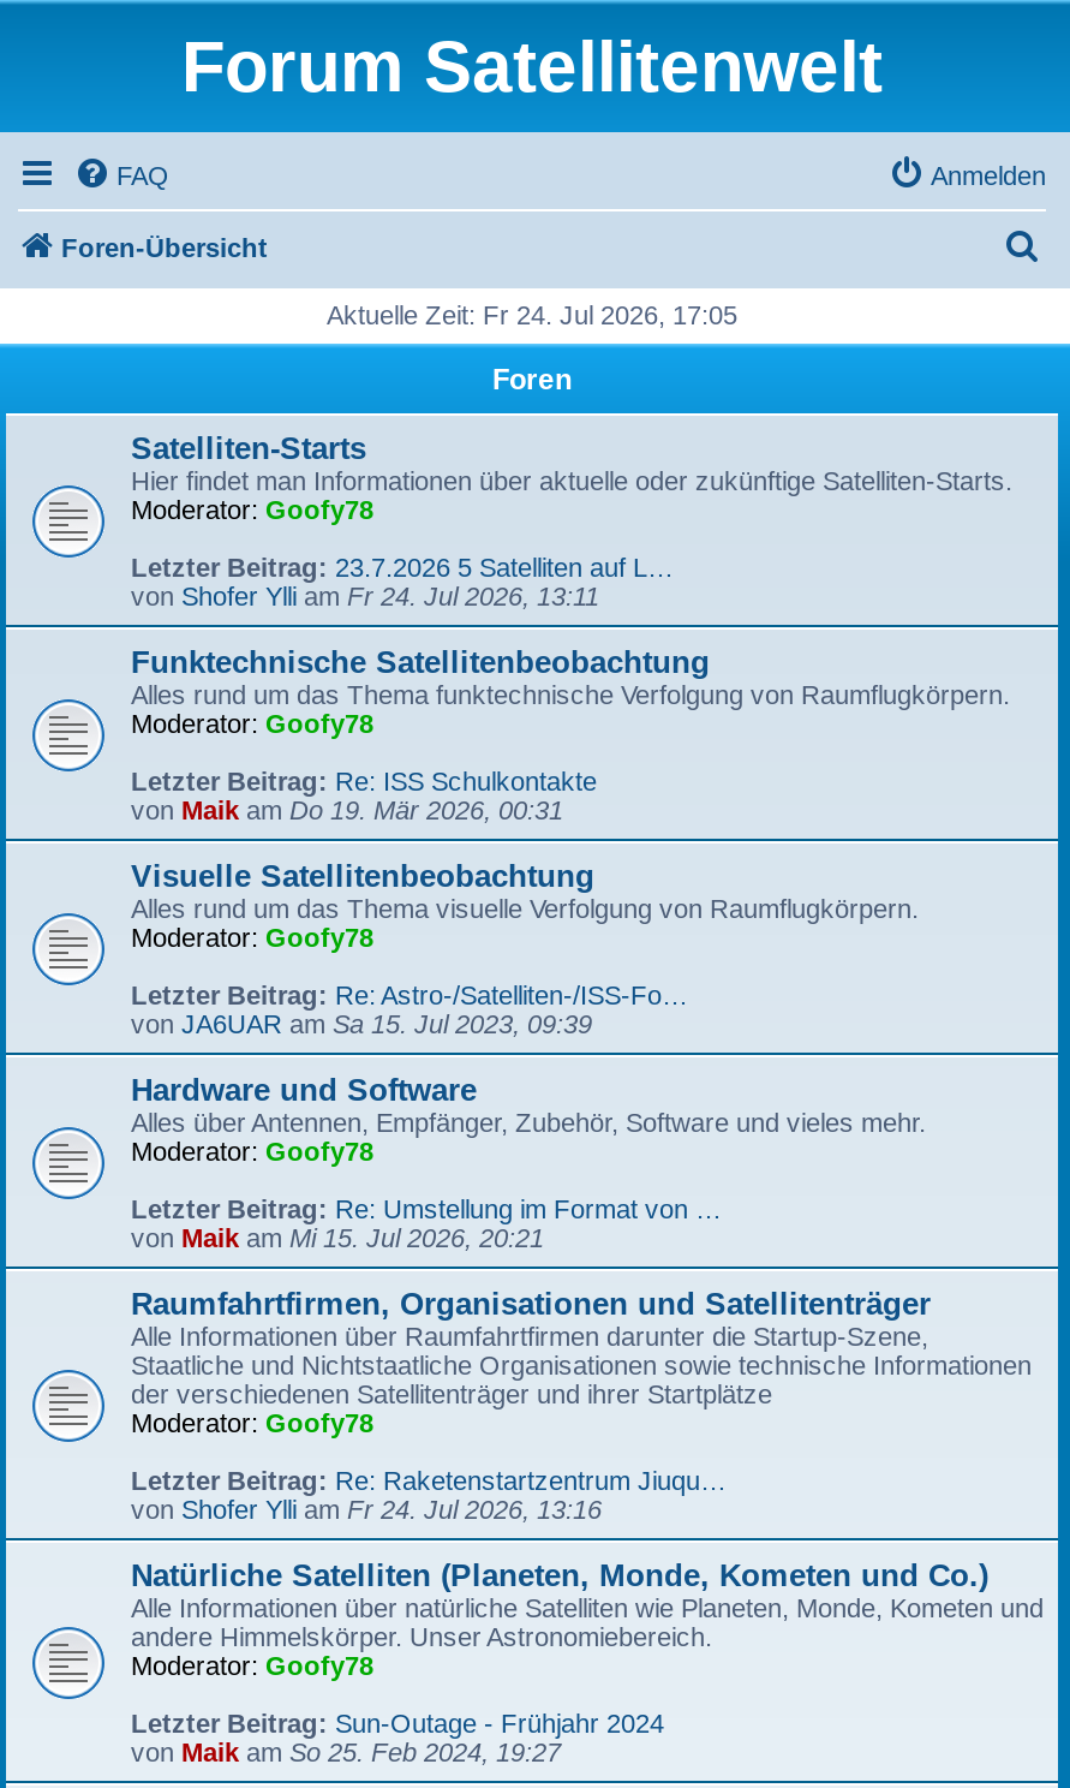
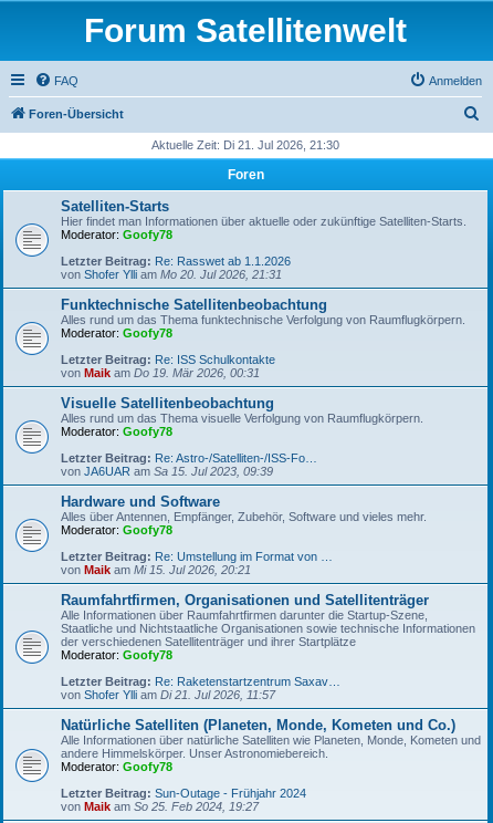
- Aktuelle Zeit: Fr 24. Jul 2026, 17:05
+ Aktuelle Zeit: Di 21. Jul 2026, 21:30

- Letzter Beitrag: 23.7.2026 5 Satelliten auf L…
- von Shofer Ylli am Fr 24. Jul 2026, 13:11
+ Letzter Beitrag: Re: Rasswet ab 1.1.2026
+ von Shofer Ylli am Mo 20. Jul 2026, 21:31

- Letzter Beitrag: Re: Raketenstartzentrum Jiuqu…
+ Letzter Beitrag: Re: Raketenstartzentrum Saxav…

- von Shofer Ylli am Fr 24. Jul 2026, 13:16
+ von Shofer Ylli am Di 21. Jul 2026, 11:57
